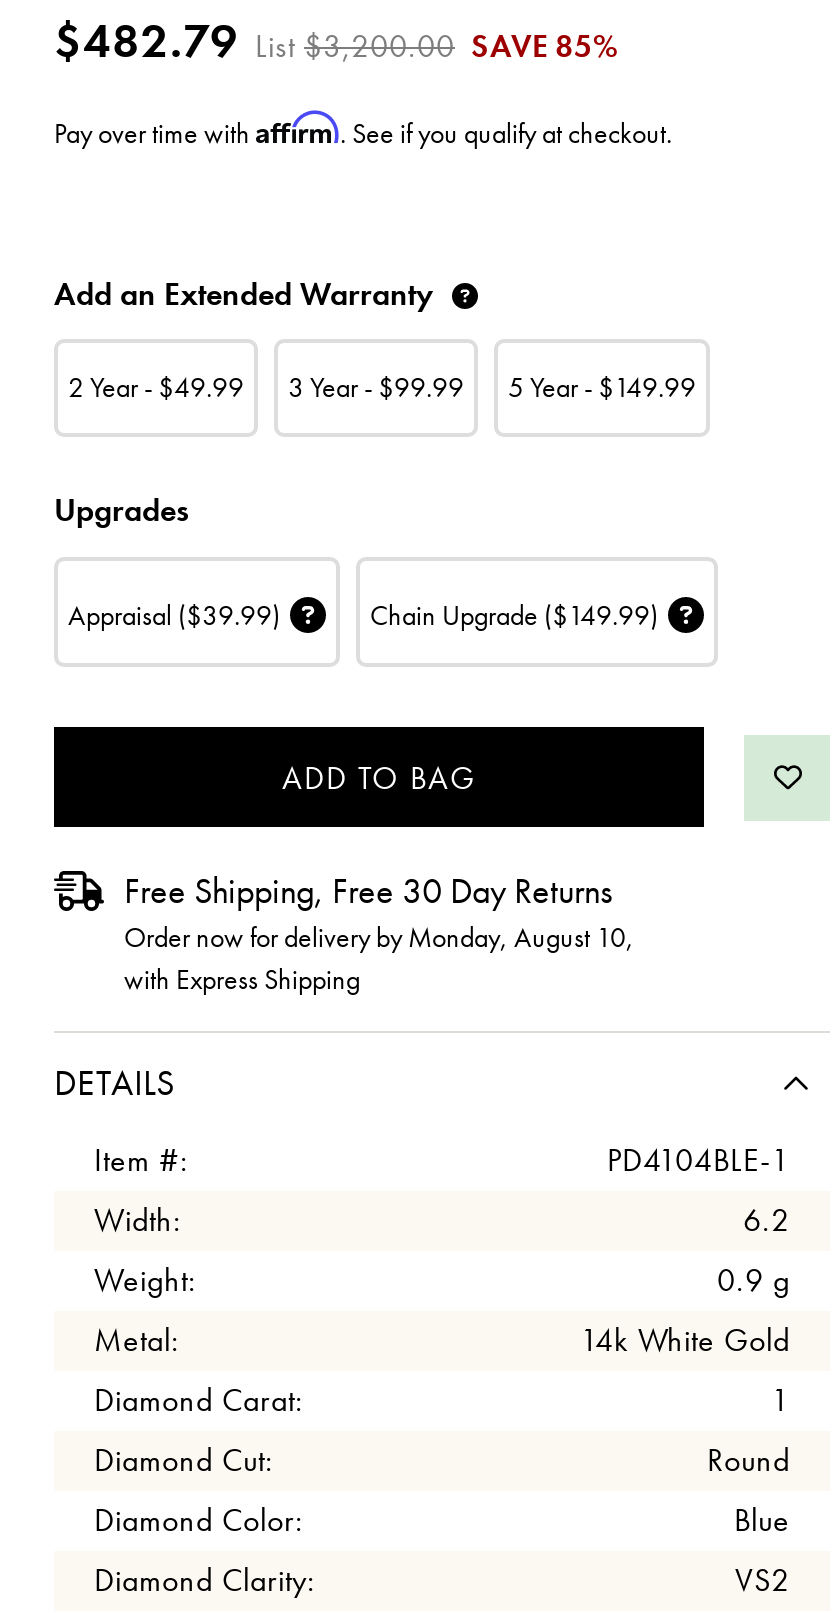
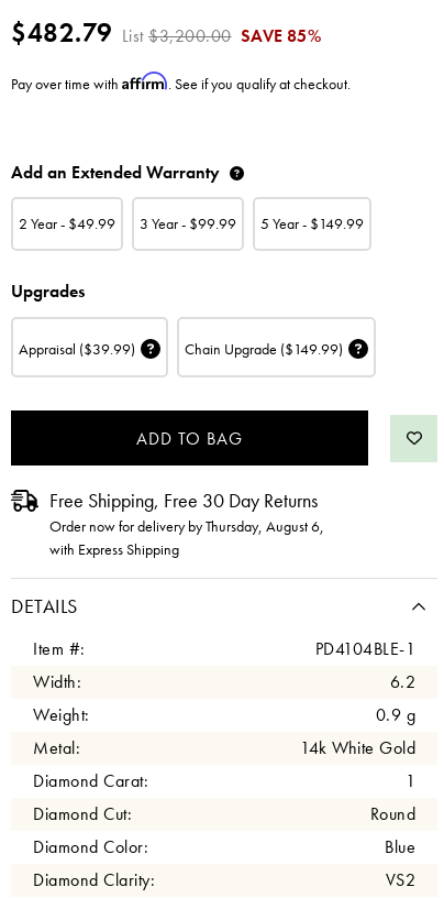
- Order now for delivery by Monday, August 10,
+ Order now for delivery by Thursday, August 6,
